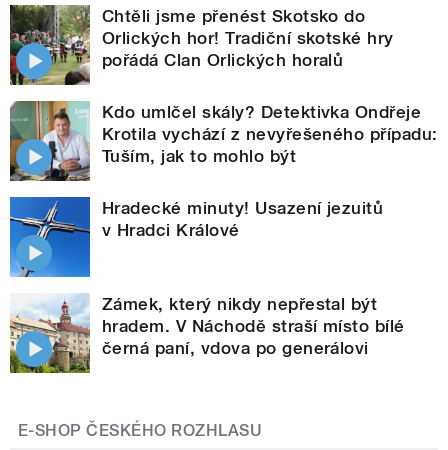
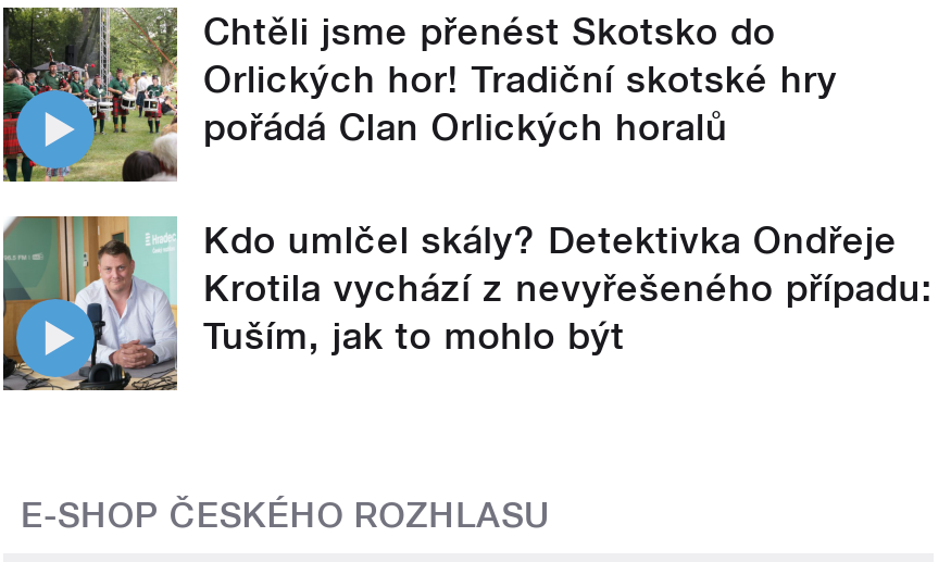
- [image]
- Hradecké minuty! Usazení jezuitů
- v Hradci Králové

- [image]
- Zámek, který nikdy nepřestal být
- hradem. V Náchodě straší místo bílé
- černá paní, vdova po generálovi
